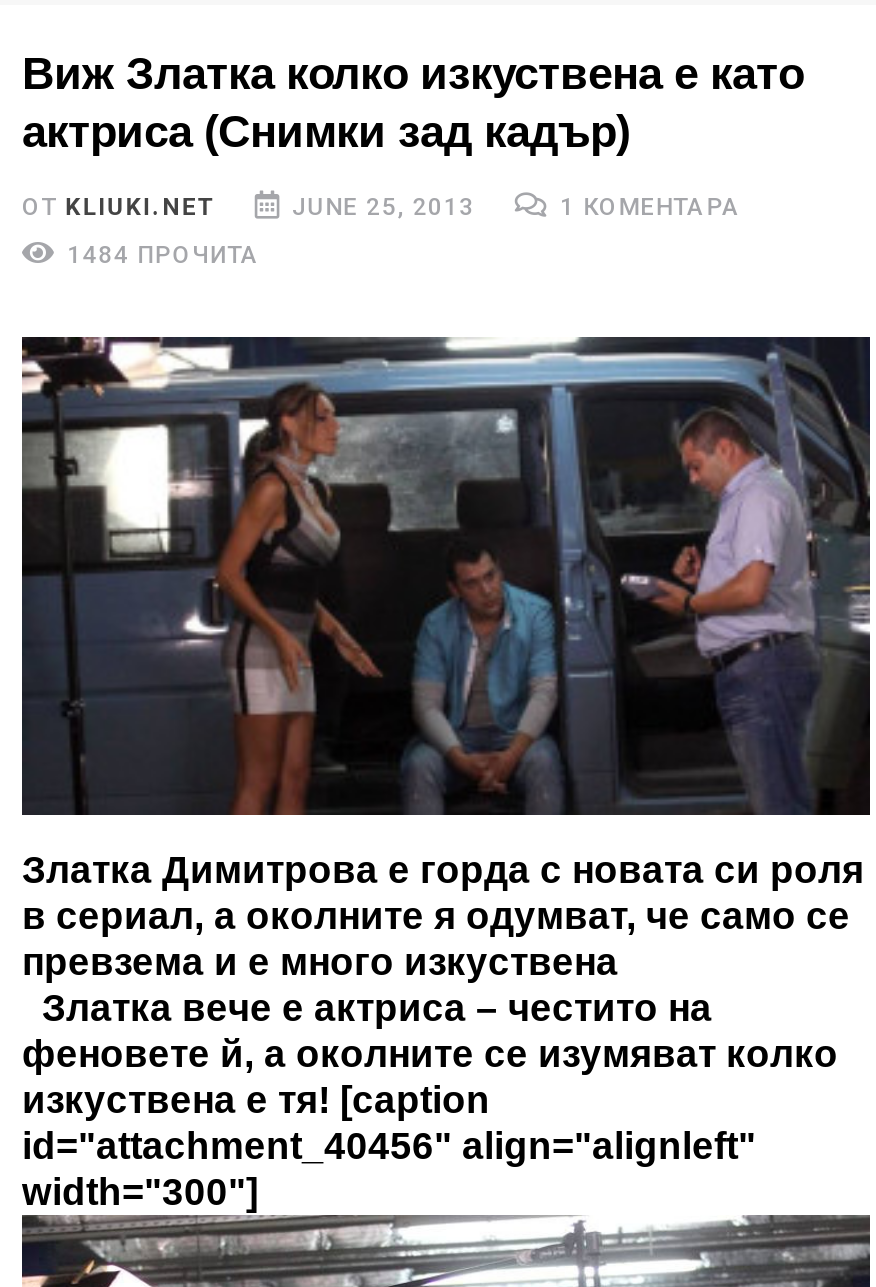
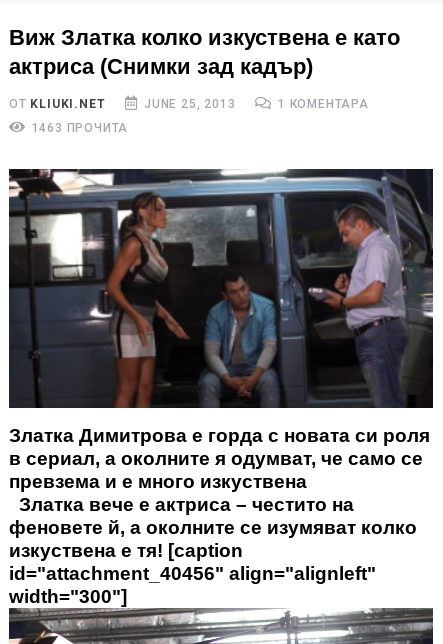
- 1484 ПРОЧИТА
+ 1463 ПРОЧИТА
